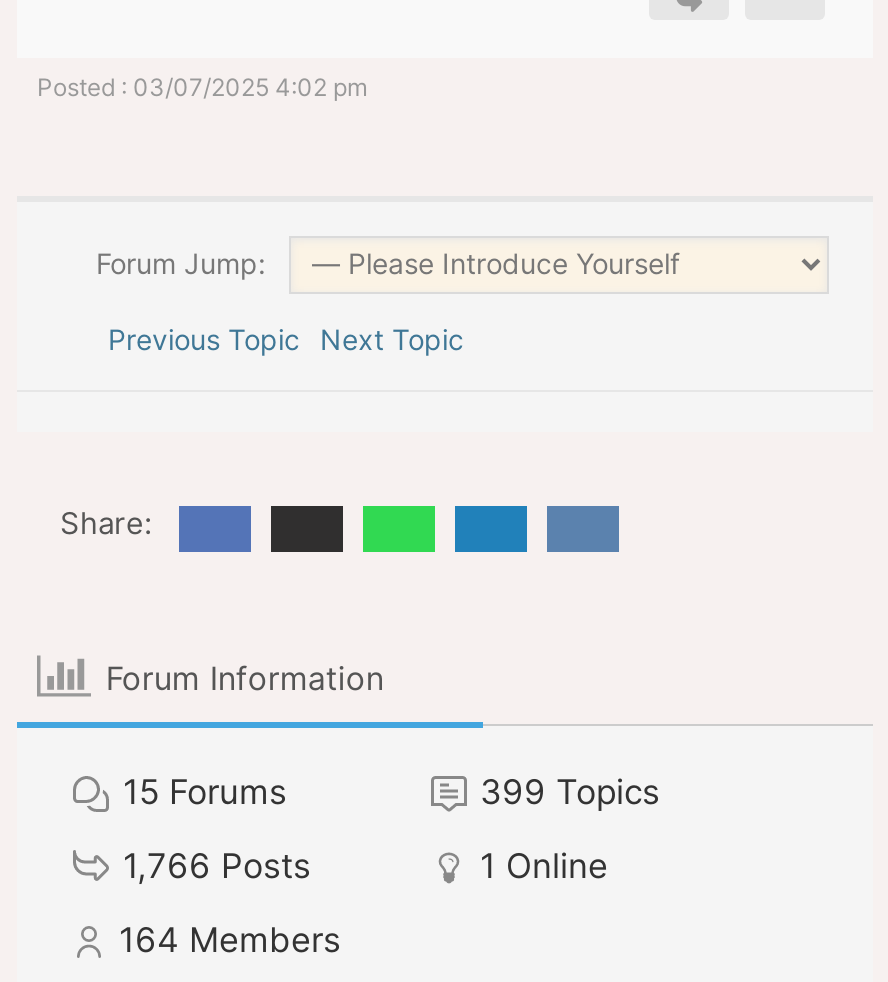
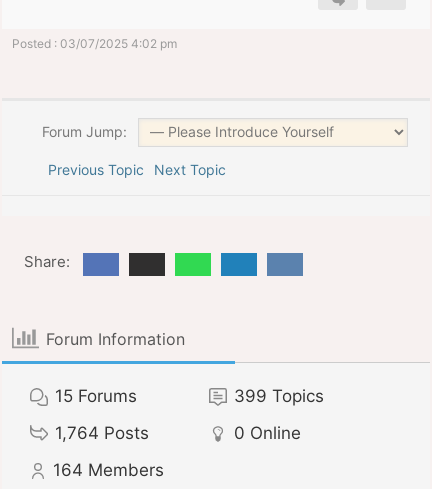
- 1,766 Posts
+ 1,764 Posts

- 1 Online
+ 0 Online
